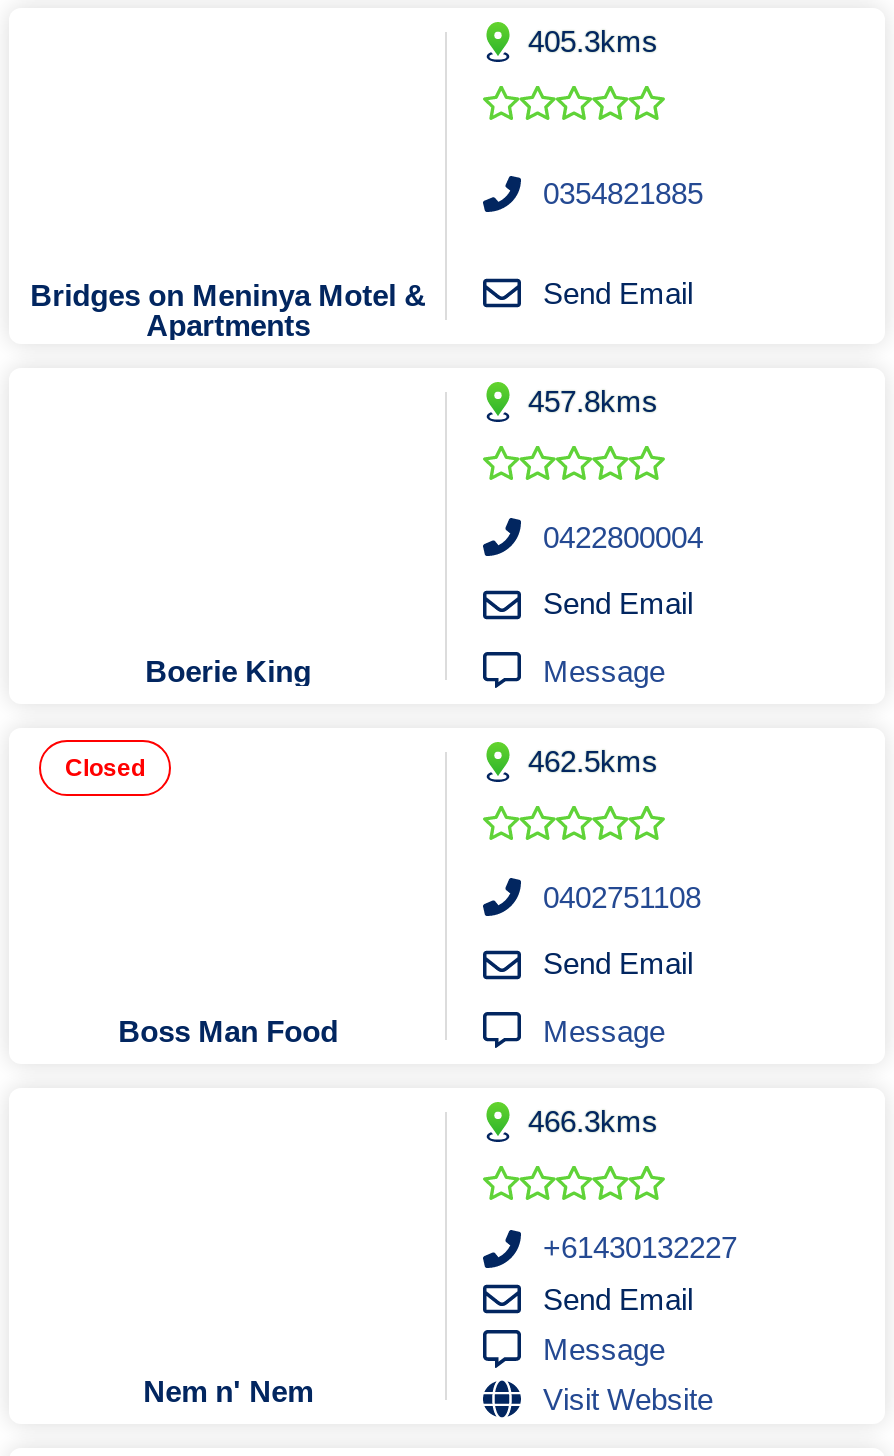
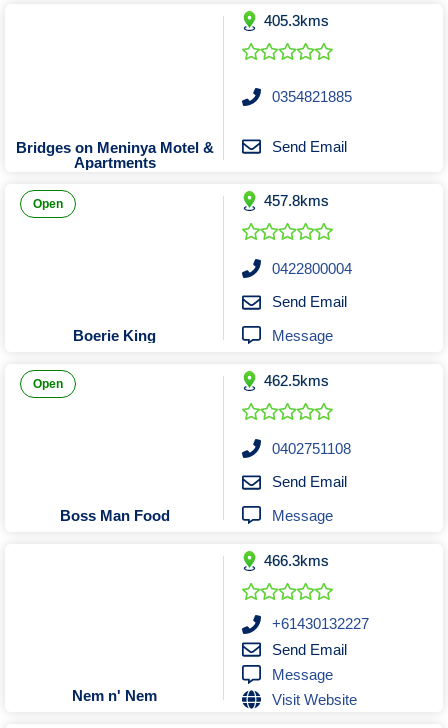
+ Open

- Closed
+ Open
